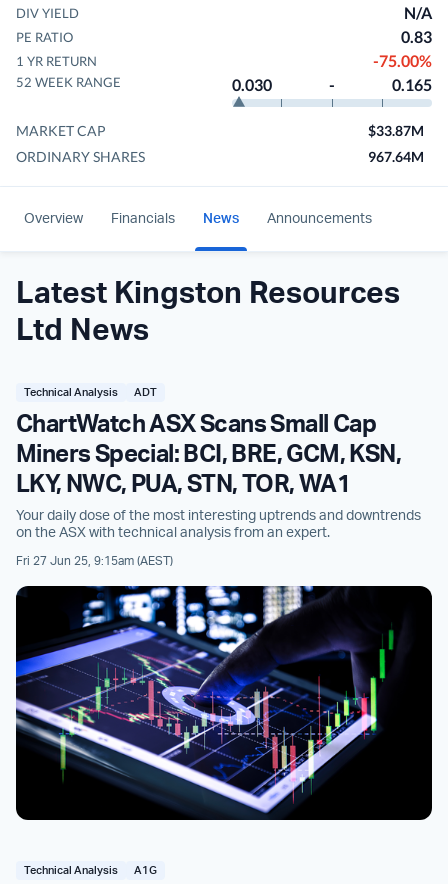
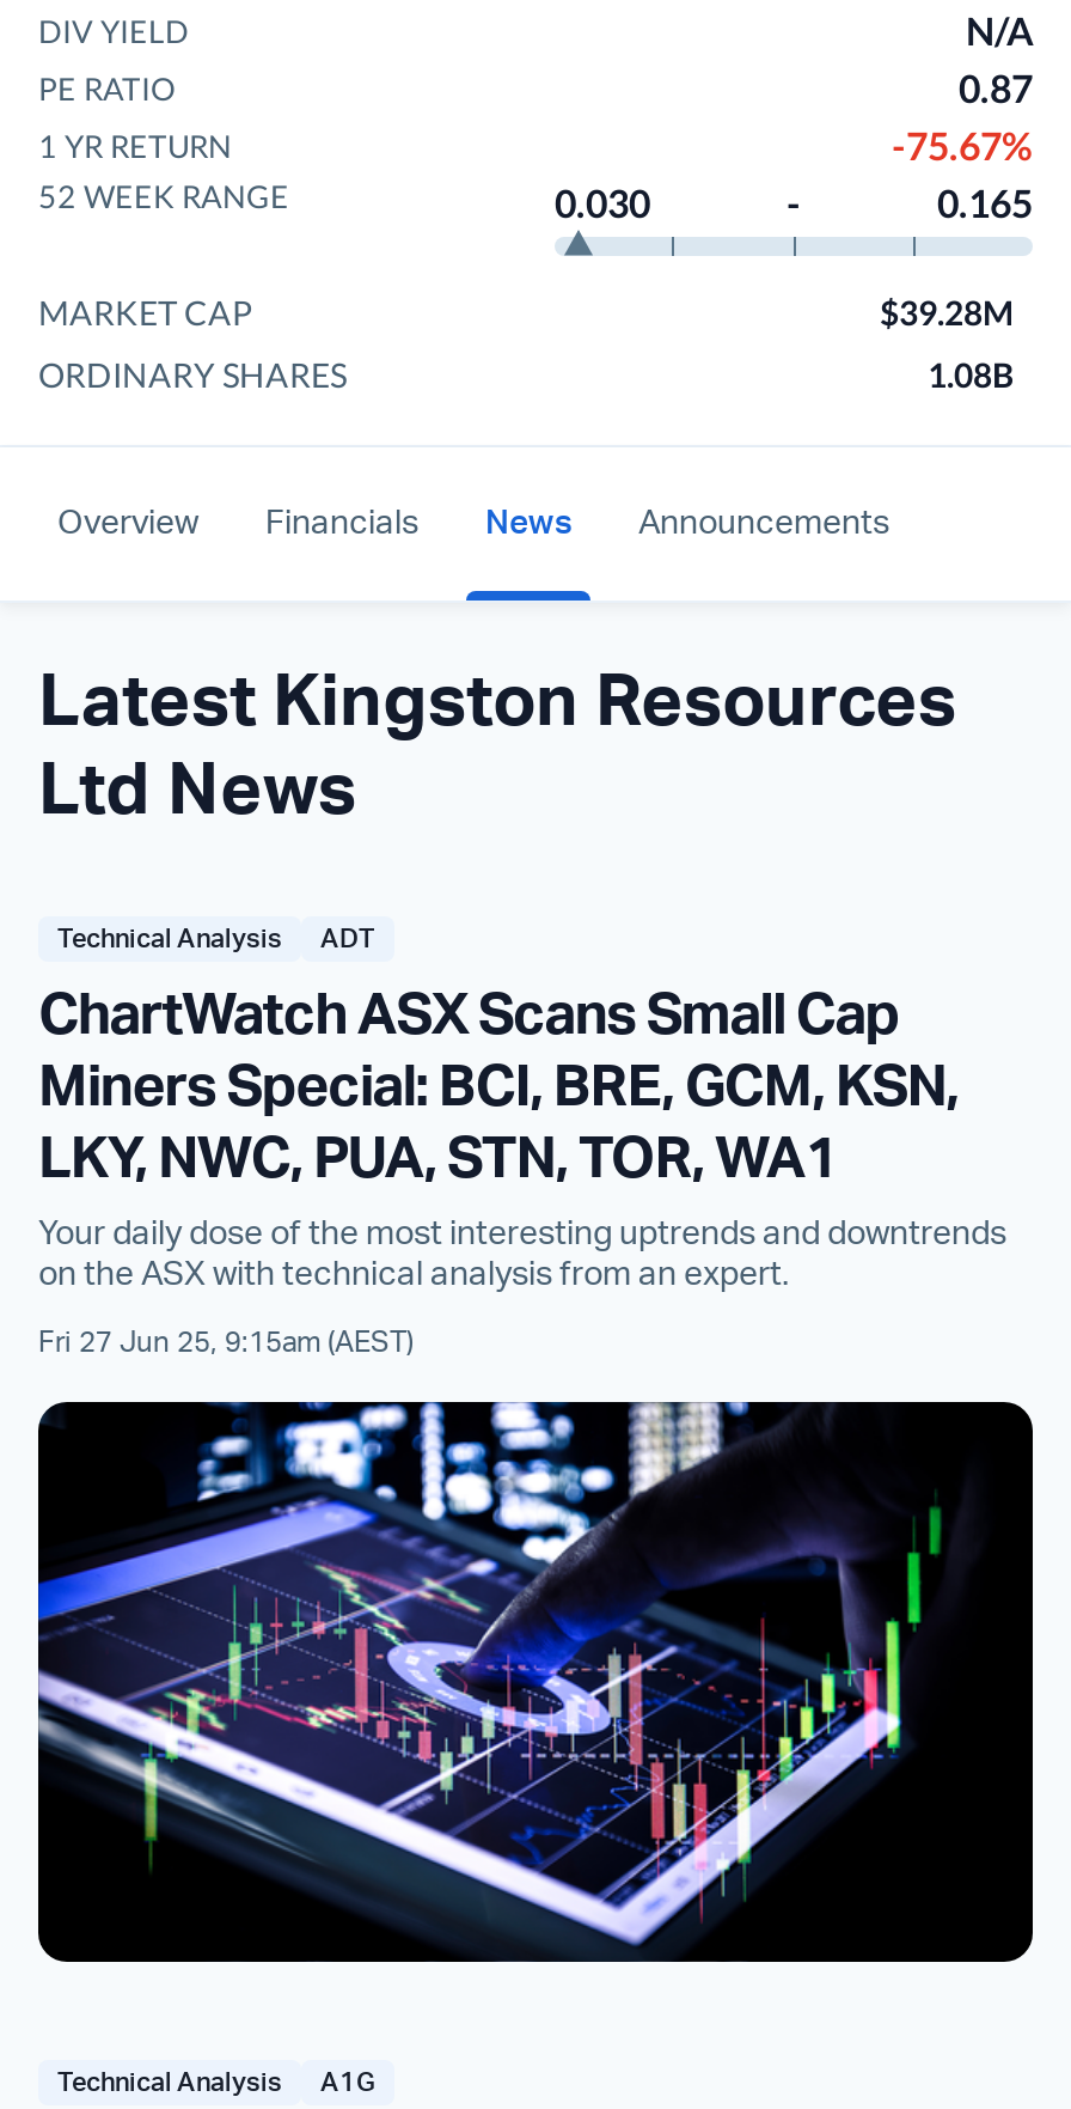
- 0.83
+ 0.87

- -75.00%
+ -75.67%

- $33.87M
+ $39.28M

- 967.64M
+ 1.08B
